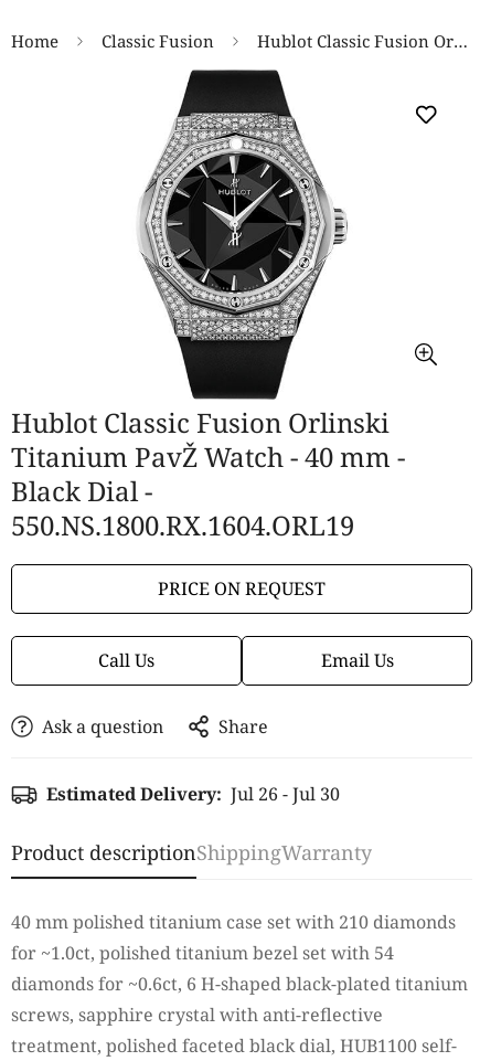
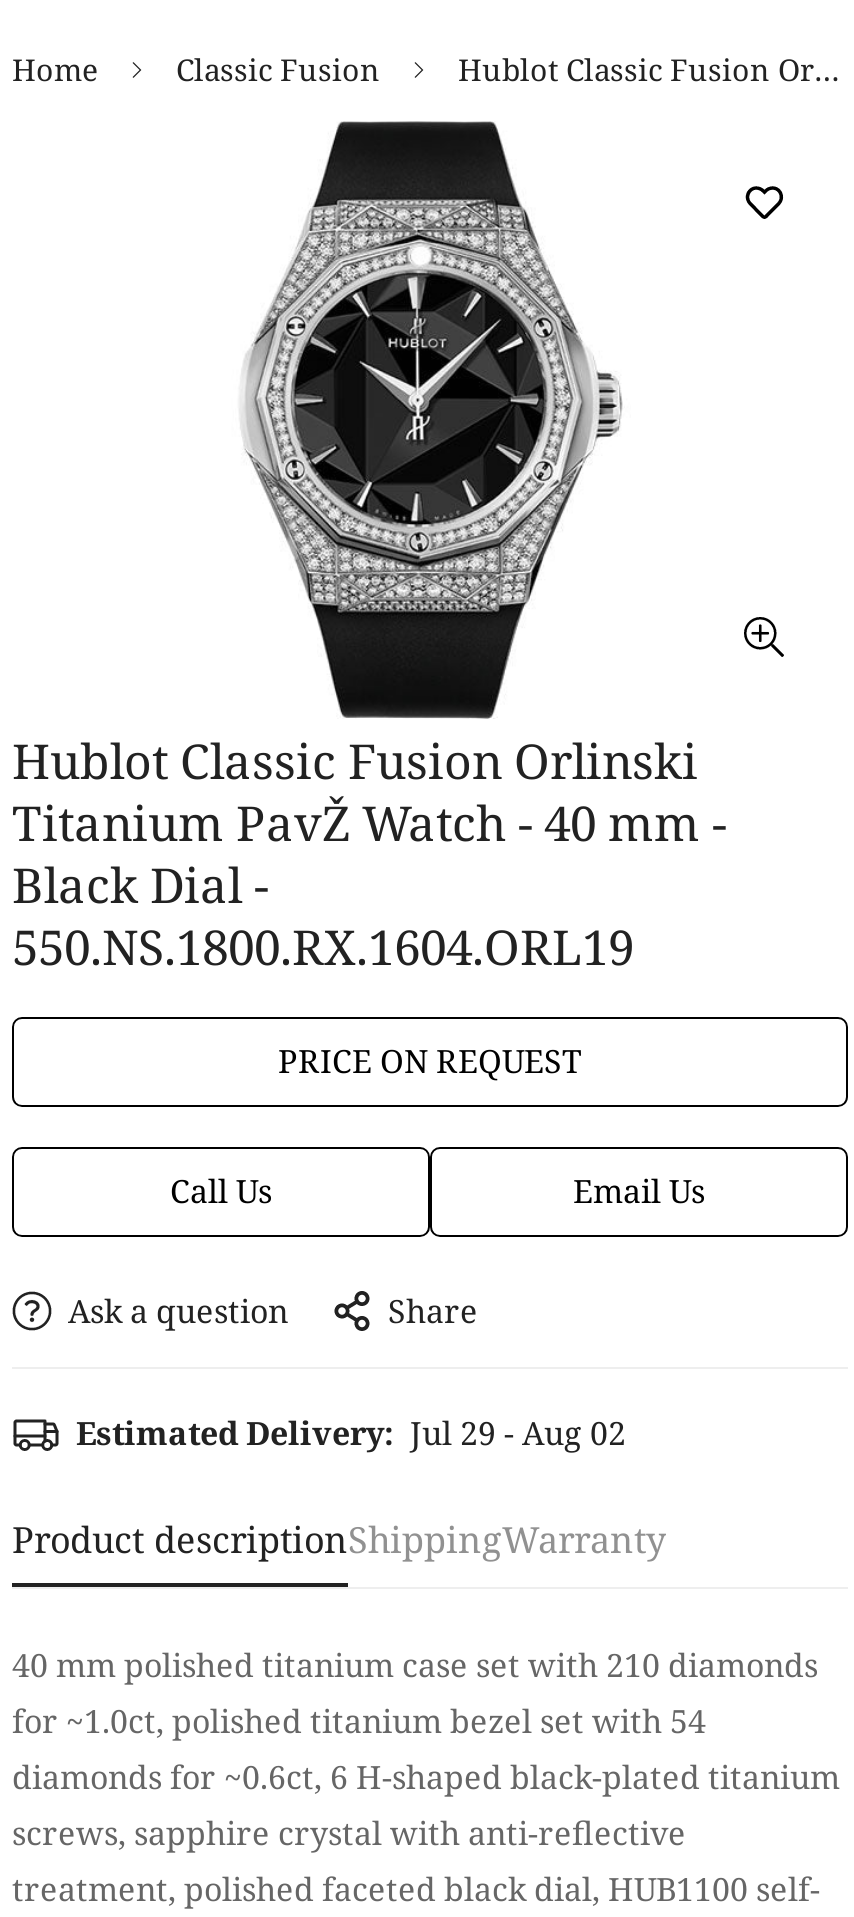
- Estimated Delivery: Jul 26 - Jul 30
+ Estimated Delivery: Jul 29 - Aug 02
